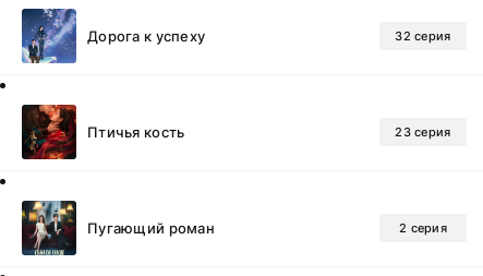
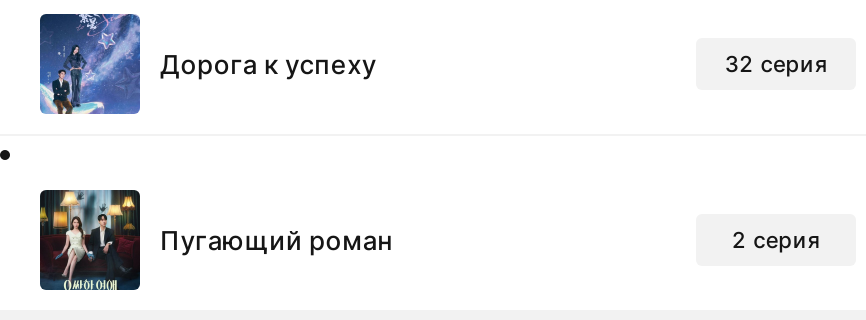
- [image]
- Птичья кость
- 23 серия
